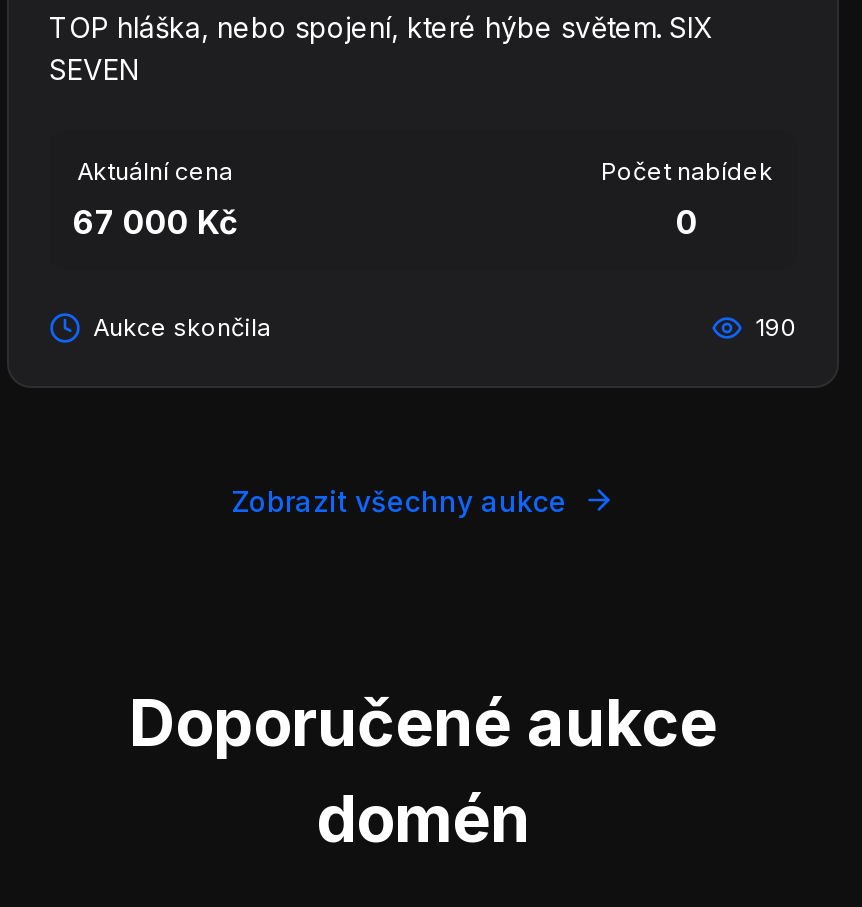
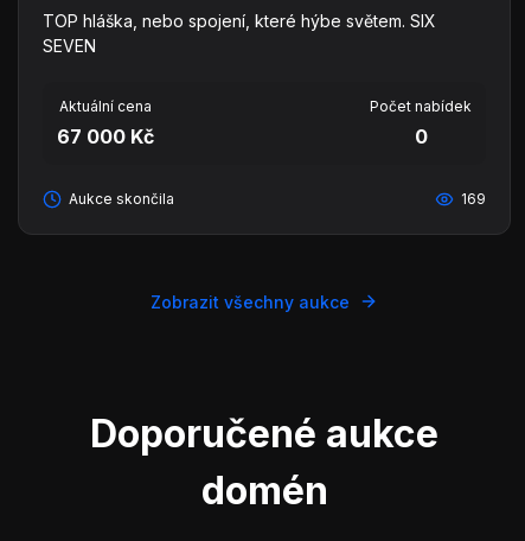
- 190
+ 169
